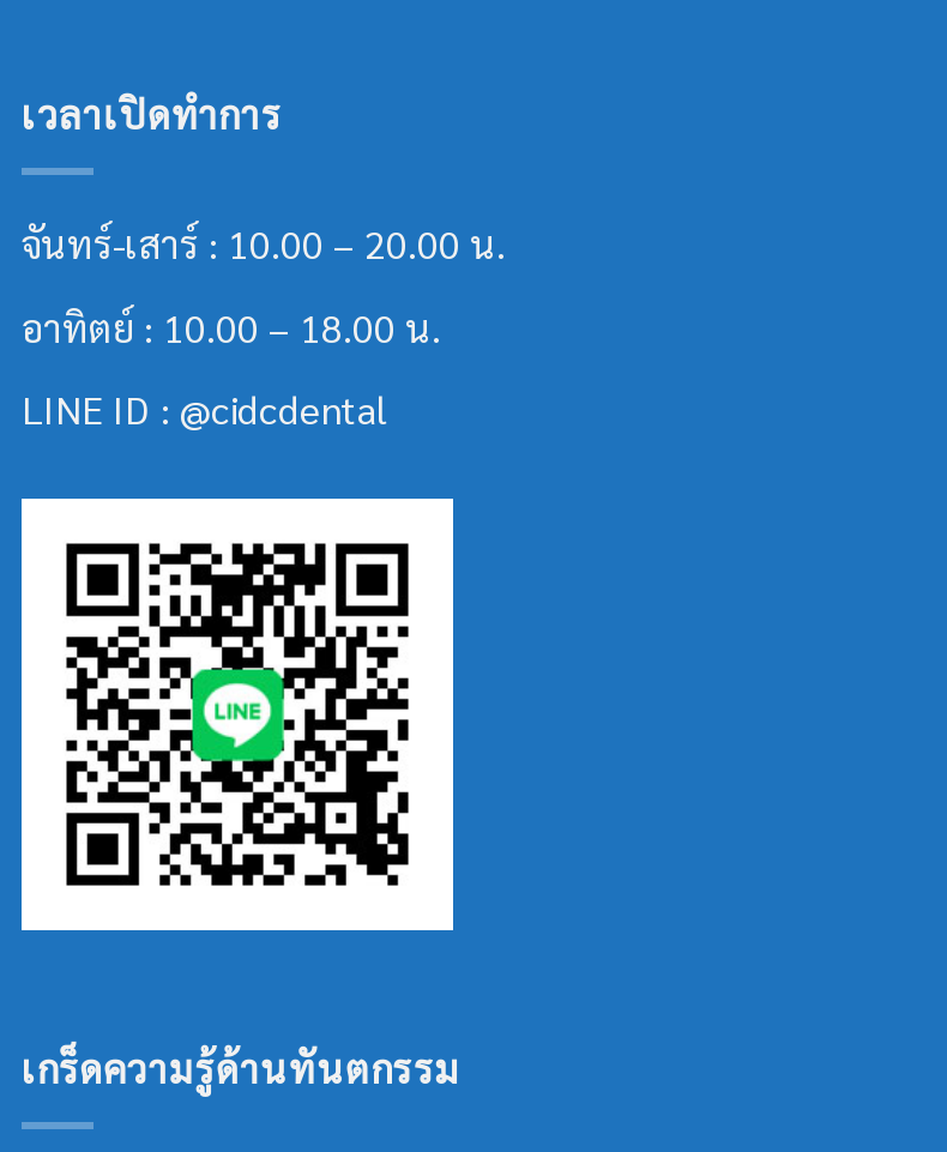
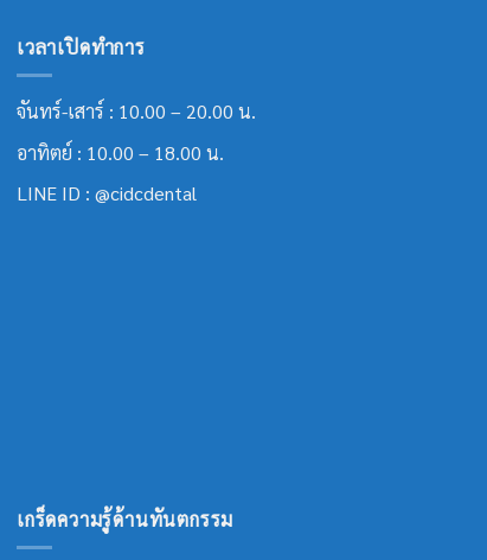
- [image]
